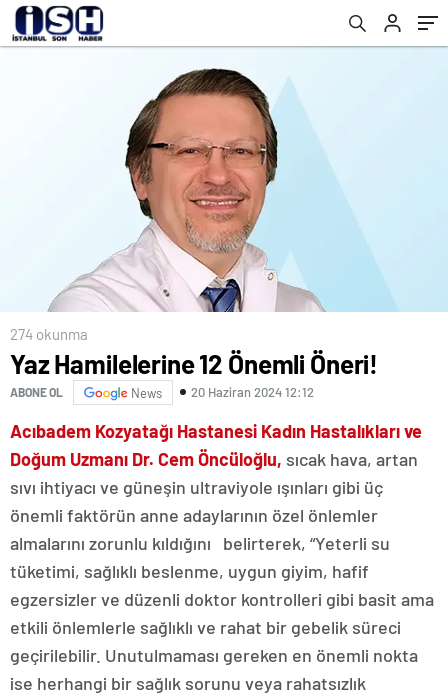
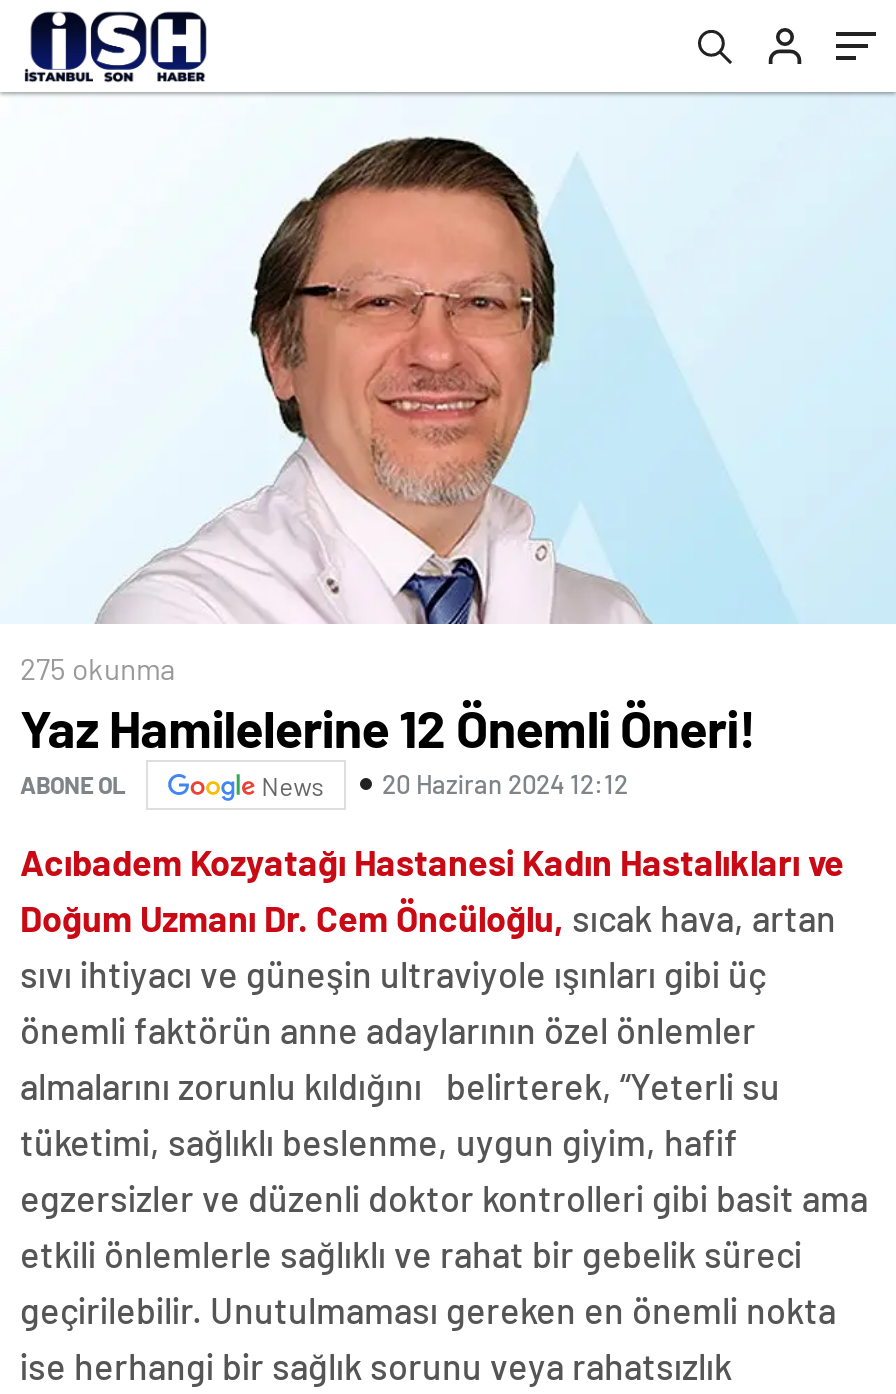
- 274 okunma
+ 275 okunma
